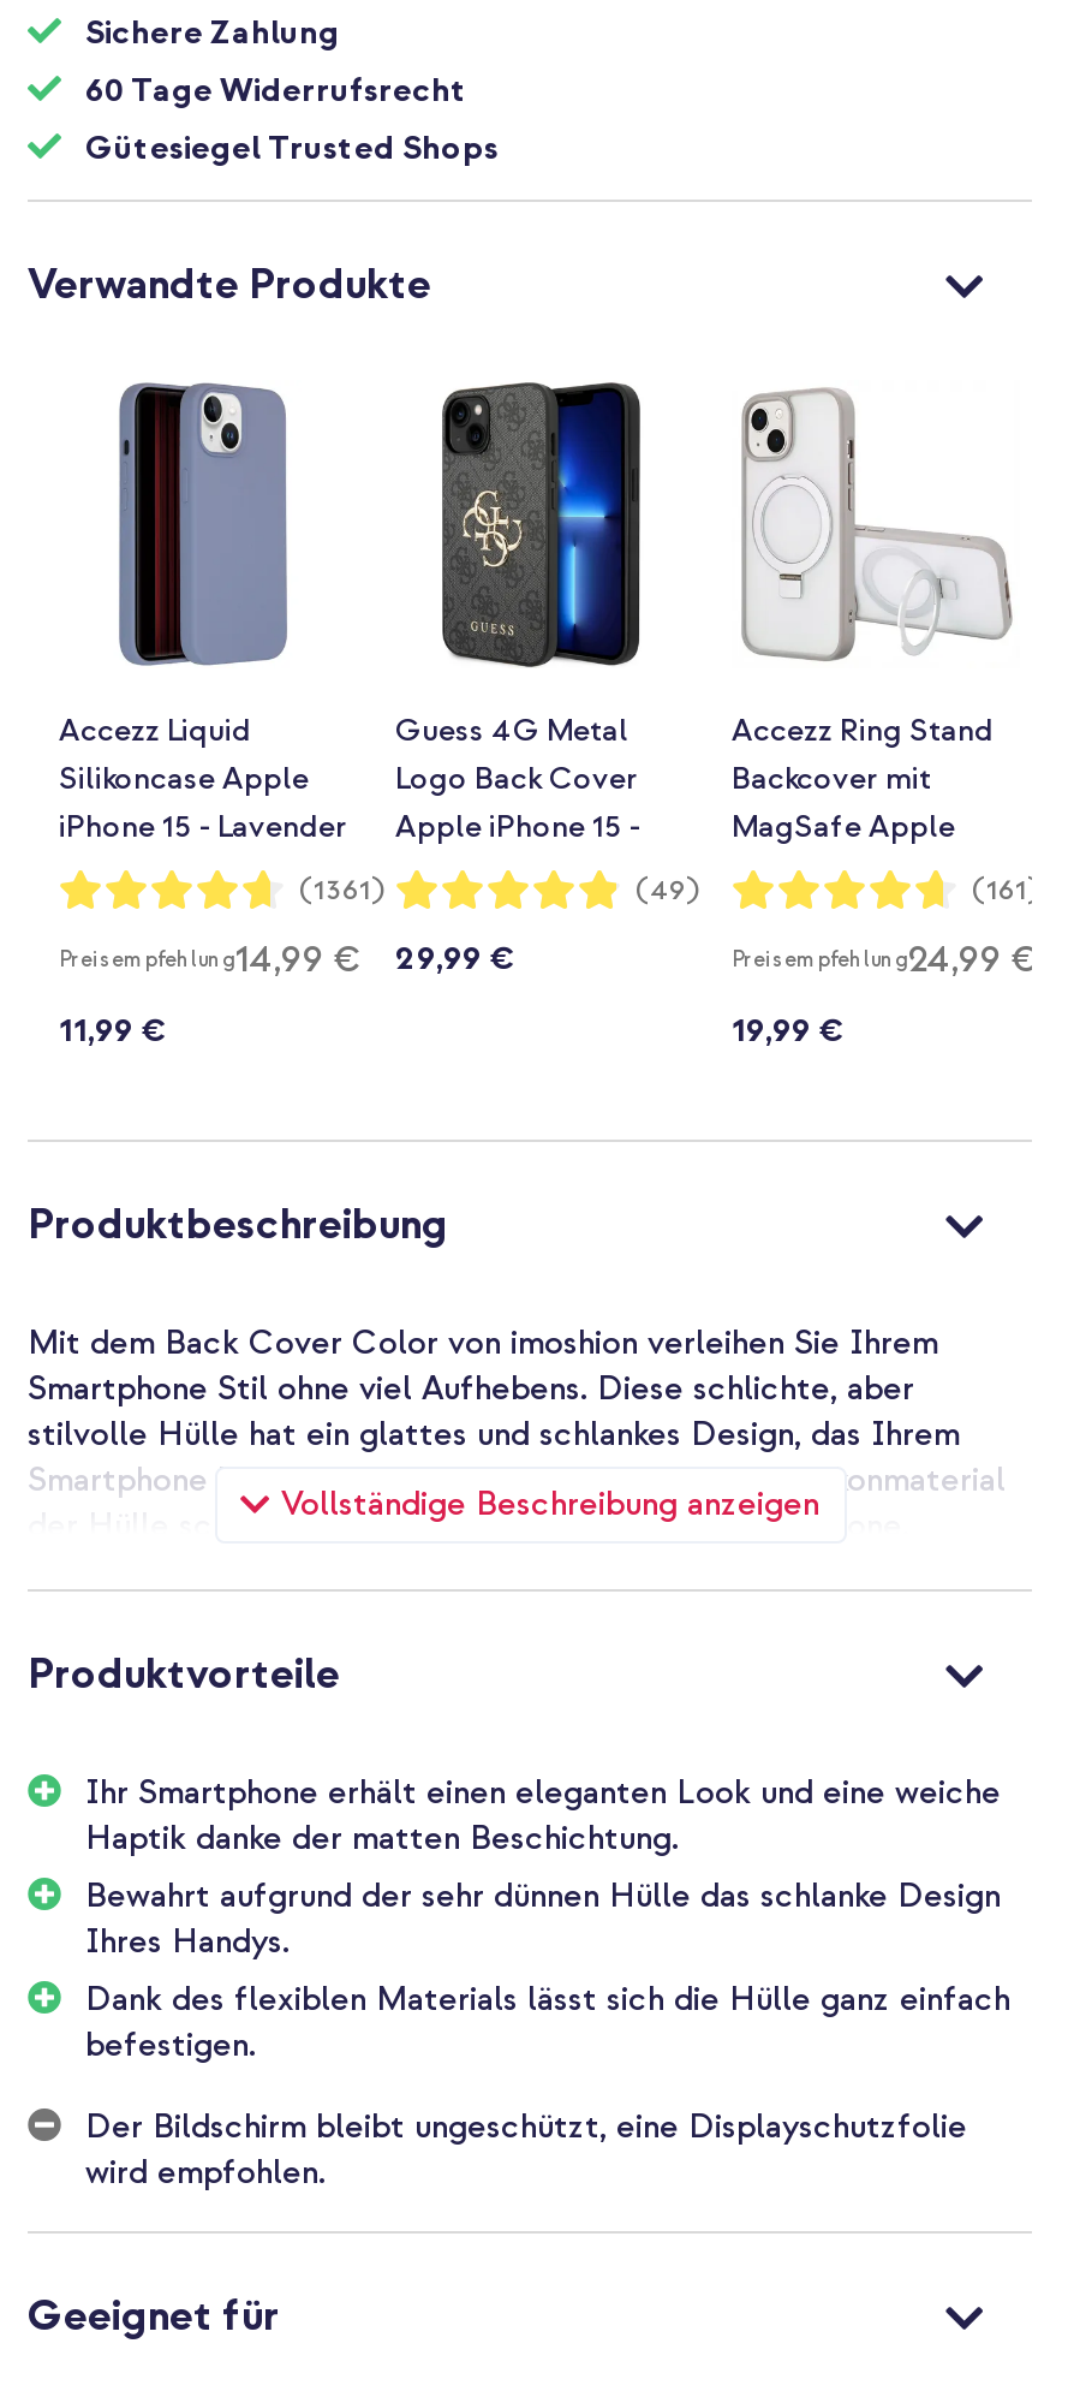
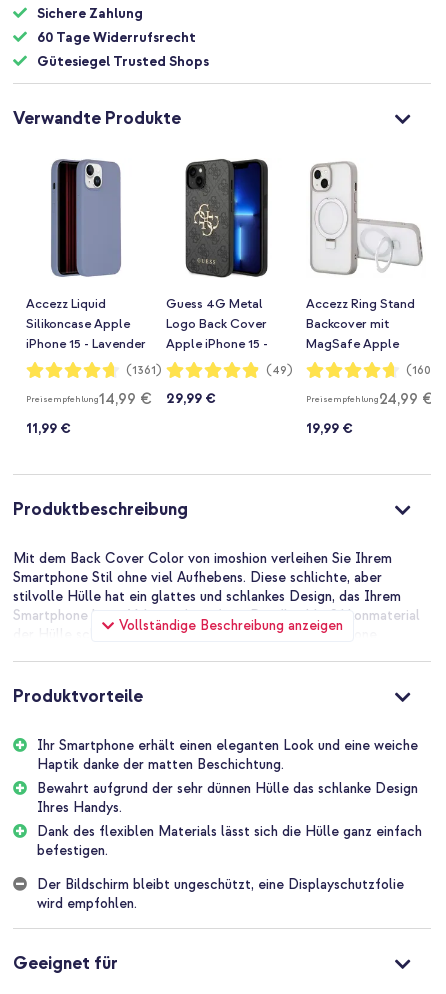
- (161)
+ (160)
